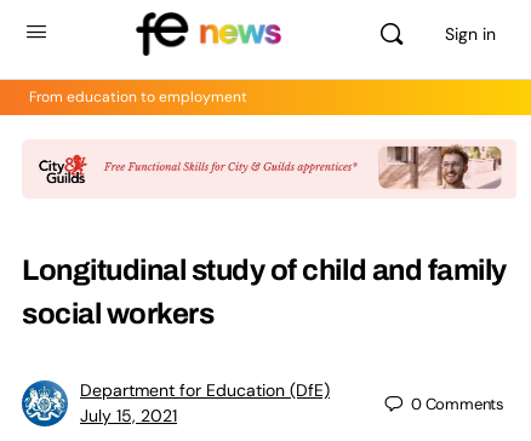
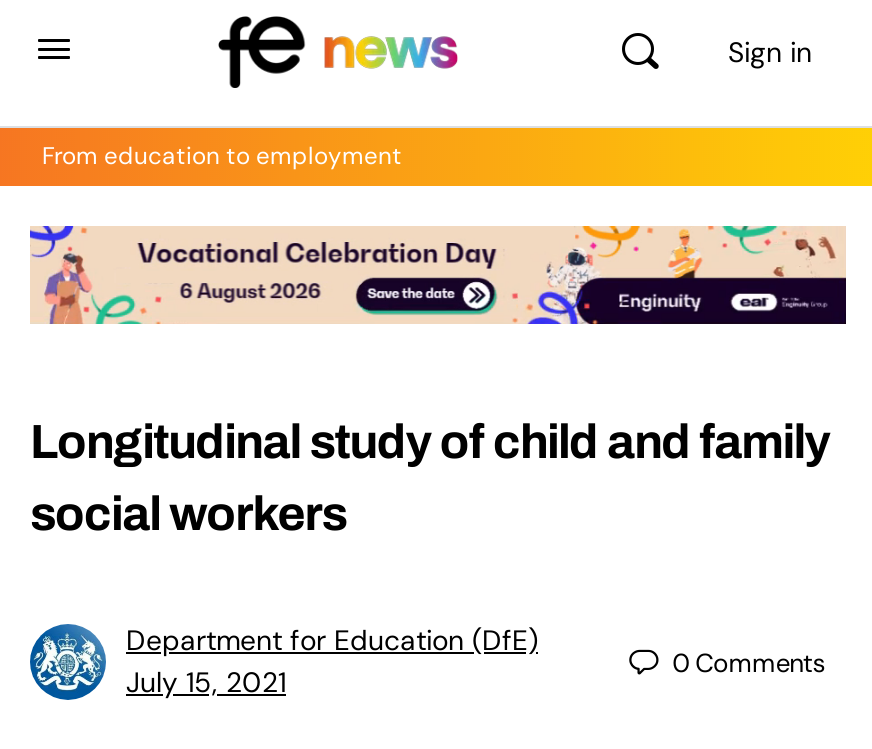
- [image]
+ [image]
